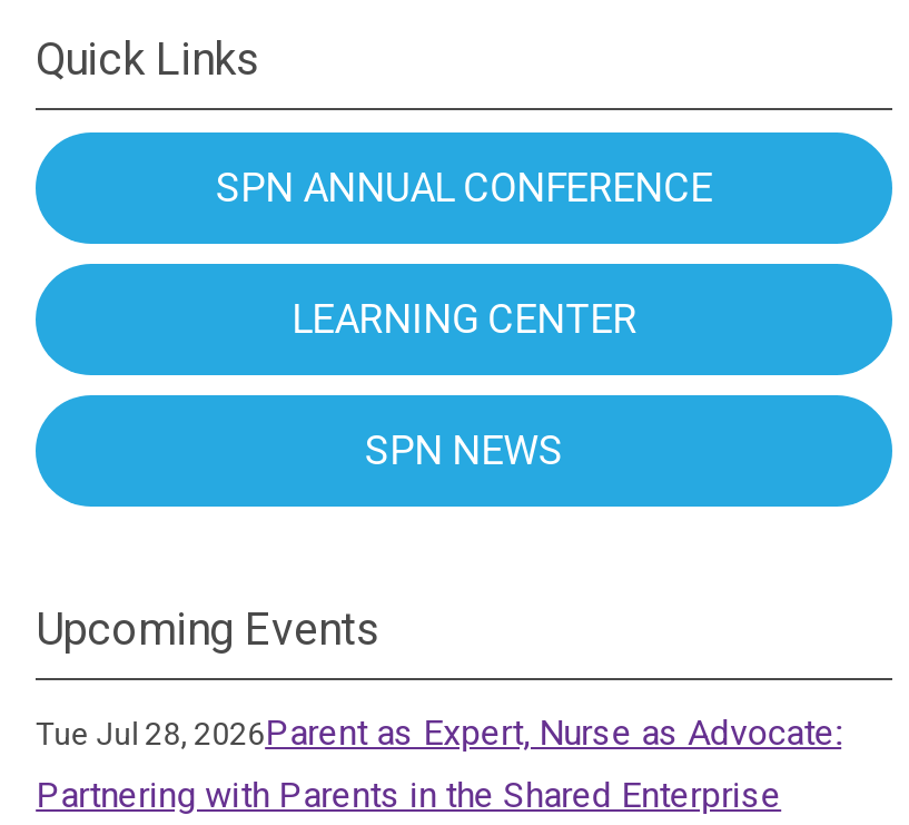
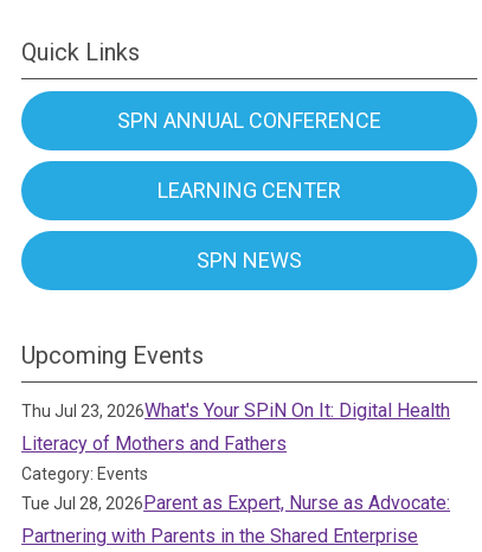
+ Thu Jul 23, 2026What's Your SPiN On It: Digital Health
+ Literacy of Mothers and Fathers
+ Category: Events
